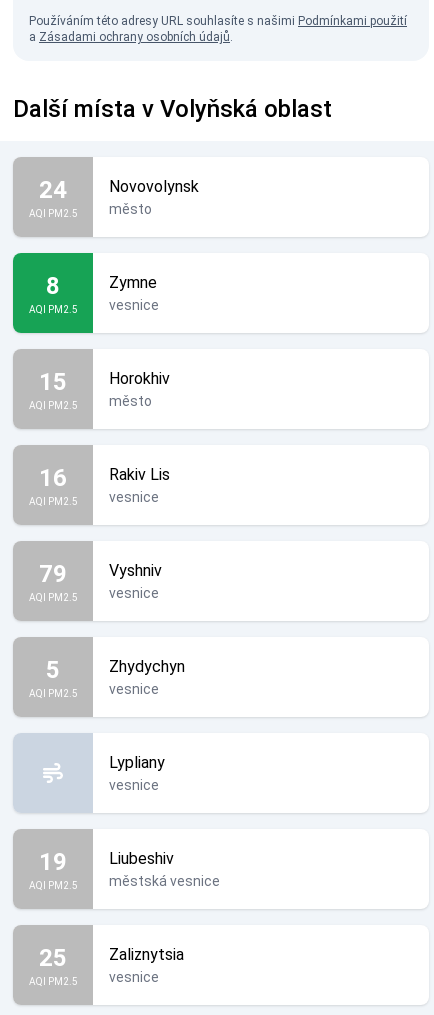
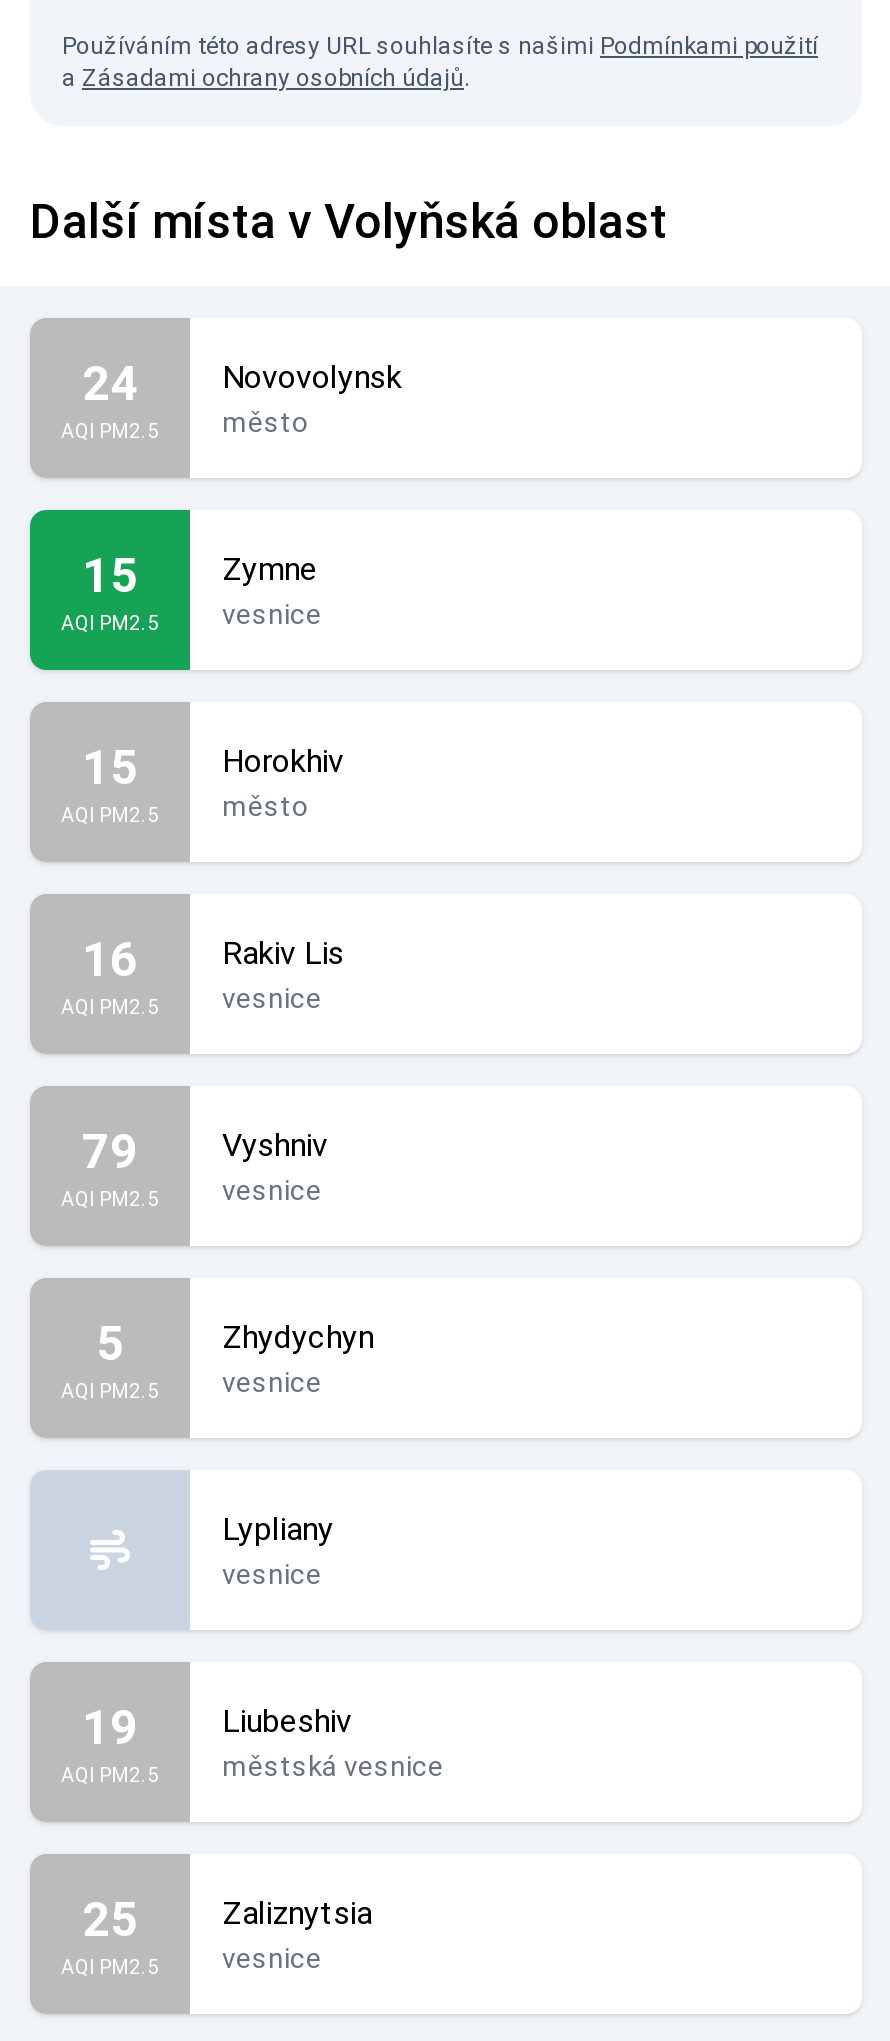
- 8
+ 15
